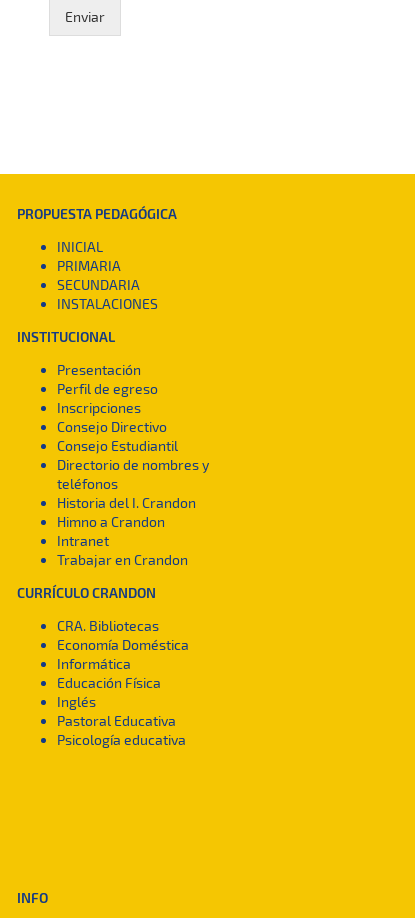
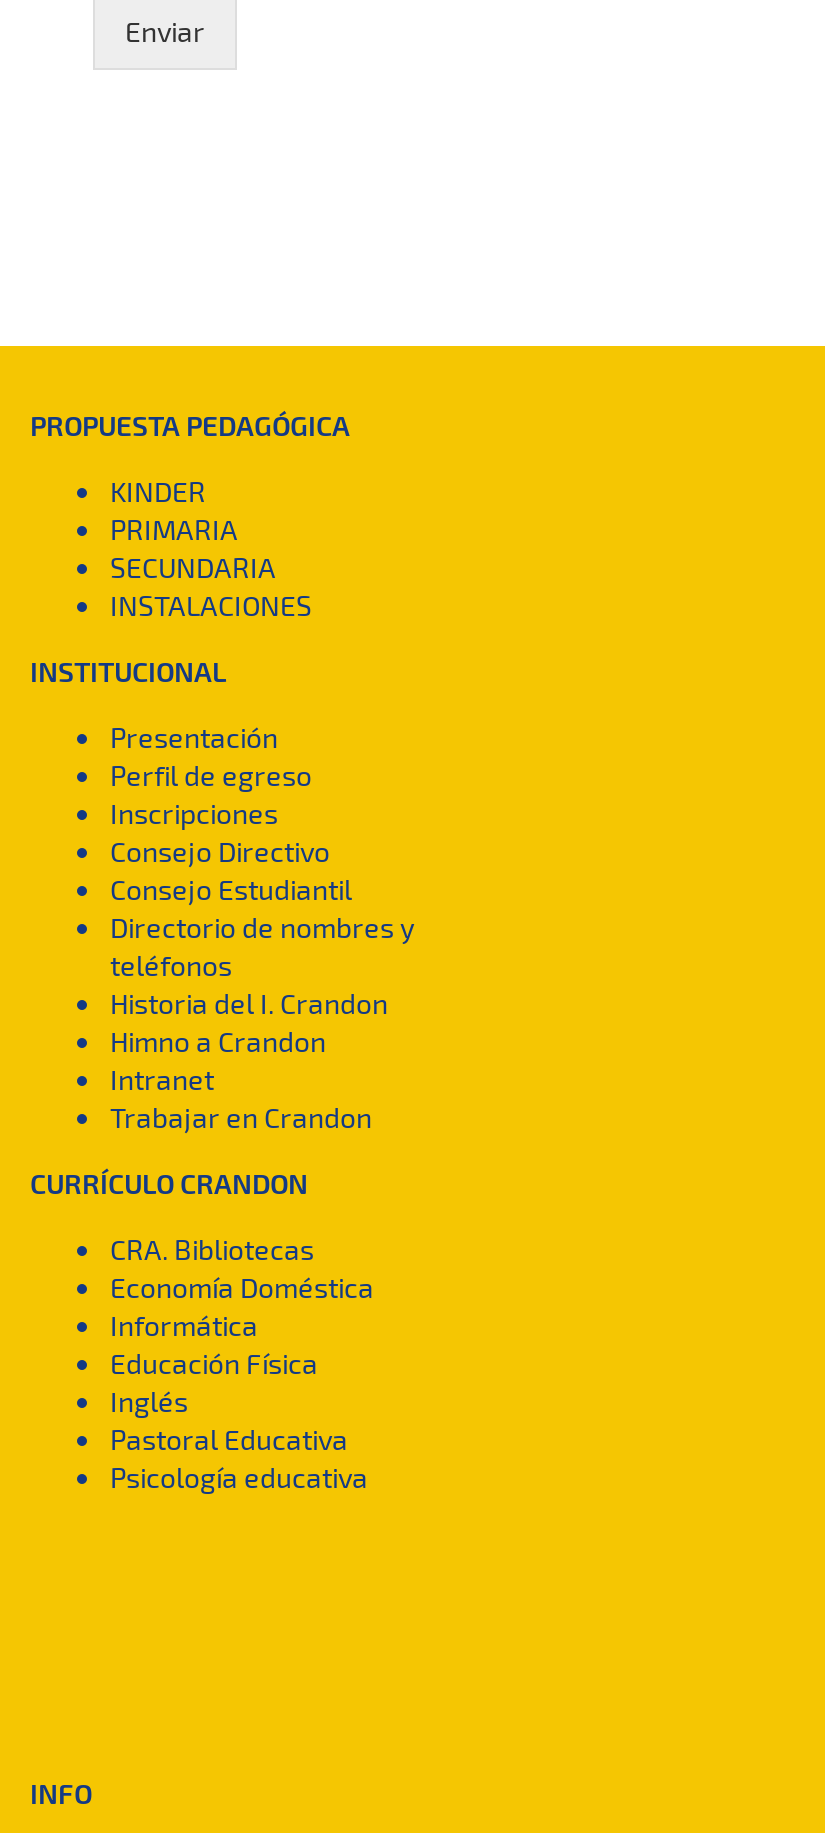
- INICIAL
+ KINDER
